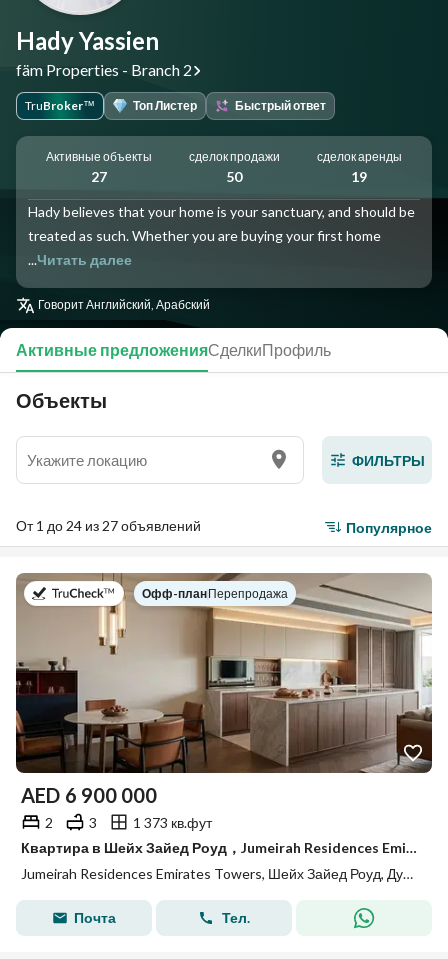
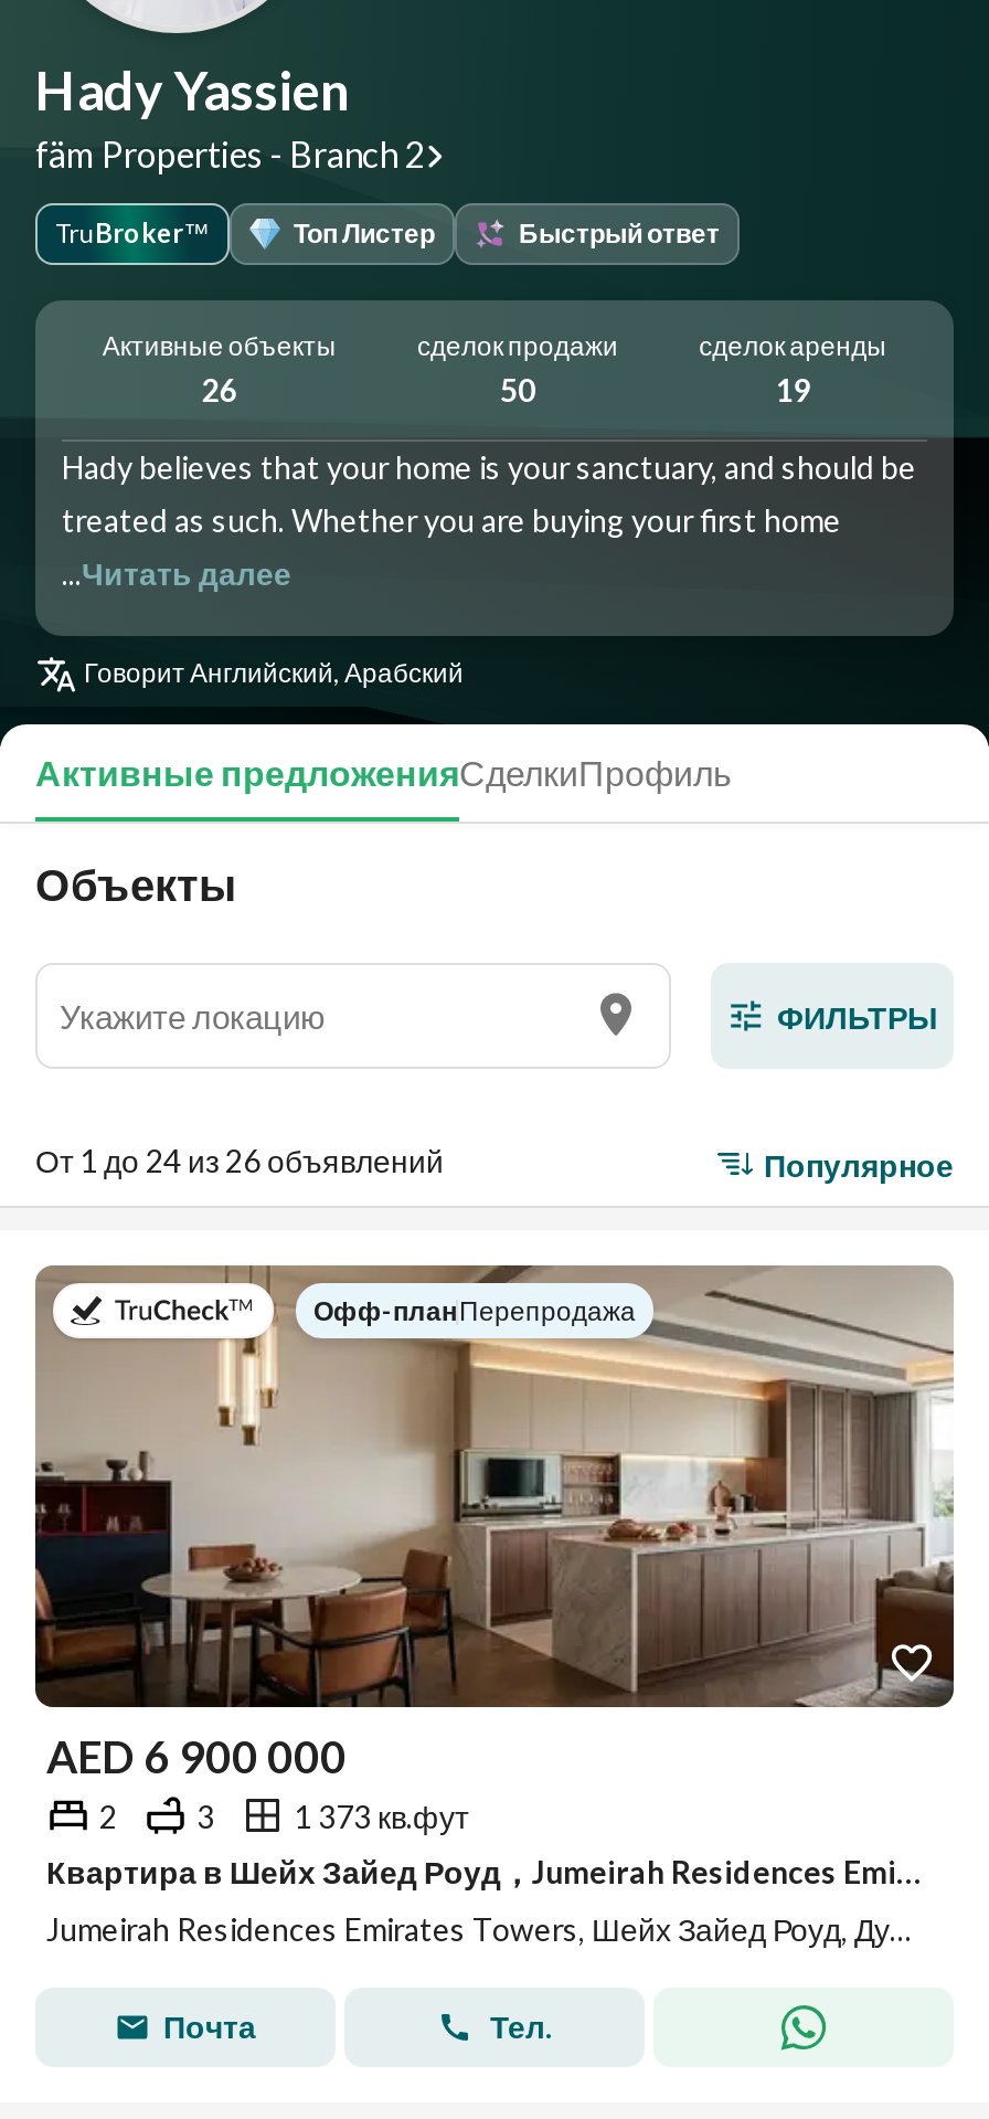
- 27
+ 26

- От 1 до 24 из 27 объявлений
+ От 1 до 24 из 26 объявлений
